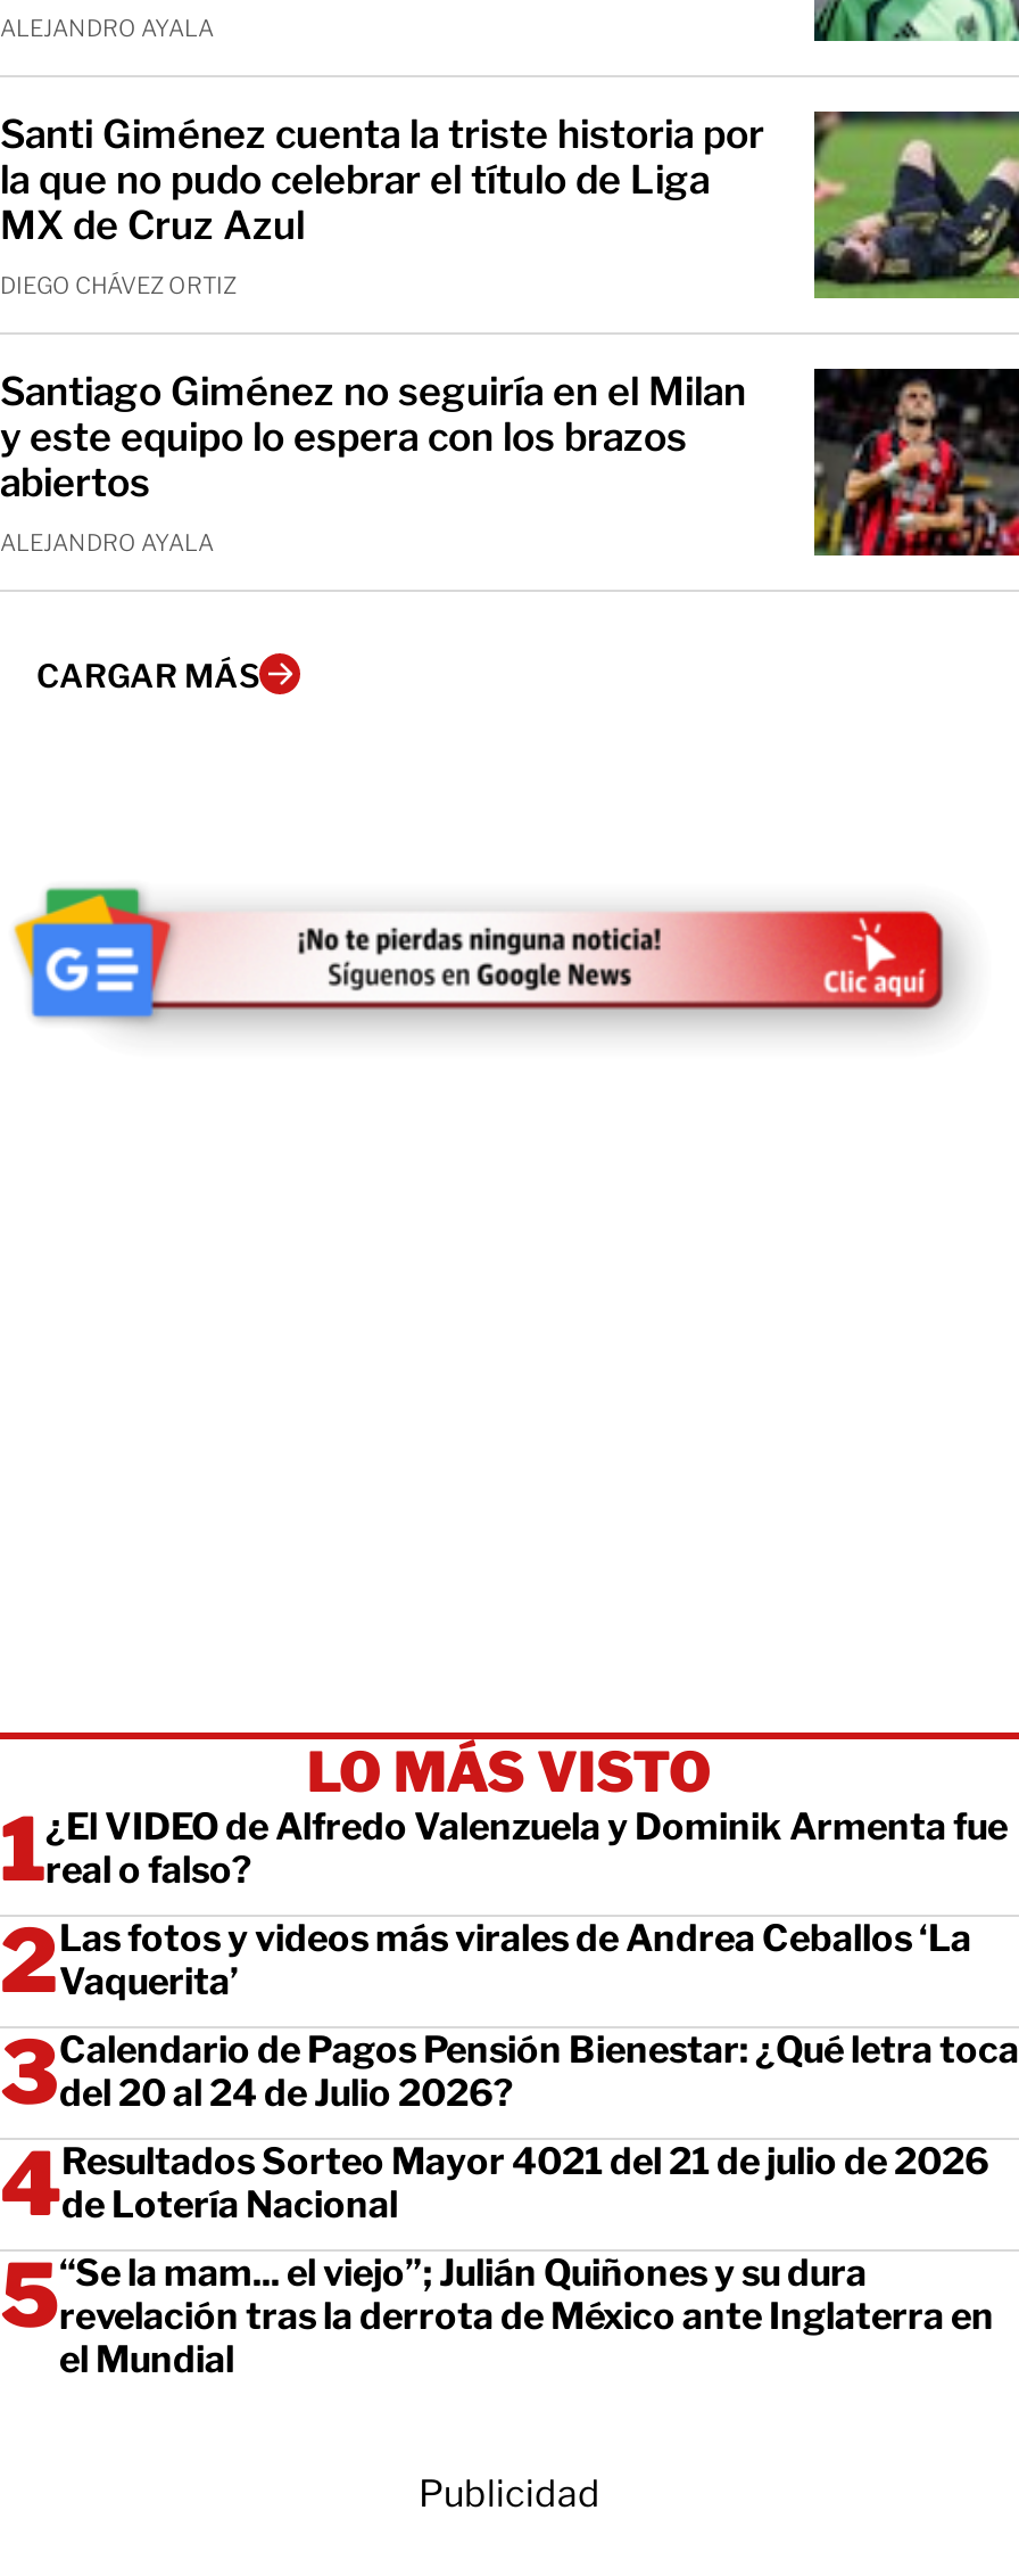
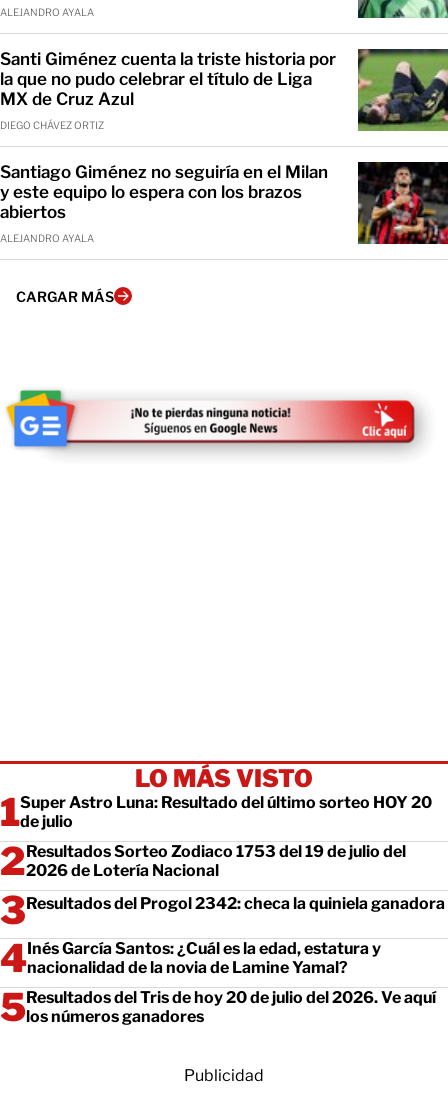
- ¿El VIDEO de Alfredo Valenzuela y Dominik Armenta fue
- real o falso?
+ Super Astro Luna: Resultado del último sorteo HOY 20
+ de julio

- Las fotos y videos más virales de Andrea Ceballos ‘La
- Vaquerita’
+ Resultados Sorteo Zodiaco 1753 del 19 de julio del
+ 2026 de Lotería Nacional

- Calendario de Pagos Pensión Bienestar: ¿Qué letra toca
- del 20 al 24 de Julio 2026?
+ Resultados del Progol 2342: checa la quiniela ganadora

- Resultados Sorteo Mayor 4021 del 21 de julio de 2026
- de Lotería Nacional
+ Inés García Santos: ¿Cuál es la edad, estatura y
+ nacionalidad de la novia de Lamine Yamal?

- “Se la mam... el viejo”; Julián Quiñones y su dura
- revelación tras la derrota de México ante Inglaterra en
- el Mundial
+ Resultados del Tris de hoy 20 de julio del 2026. Ve aquí
+ los números ganadores
